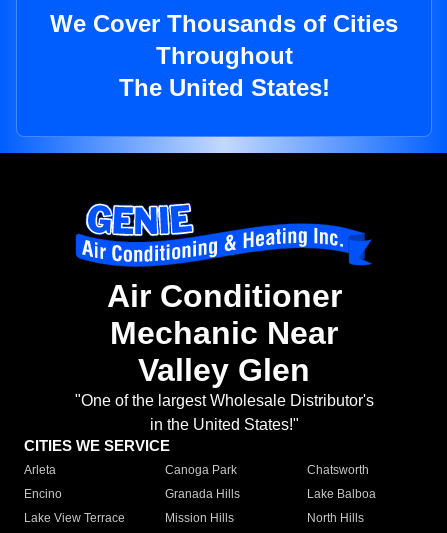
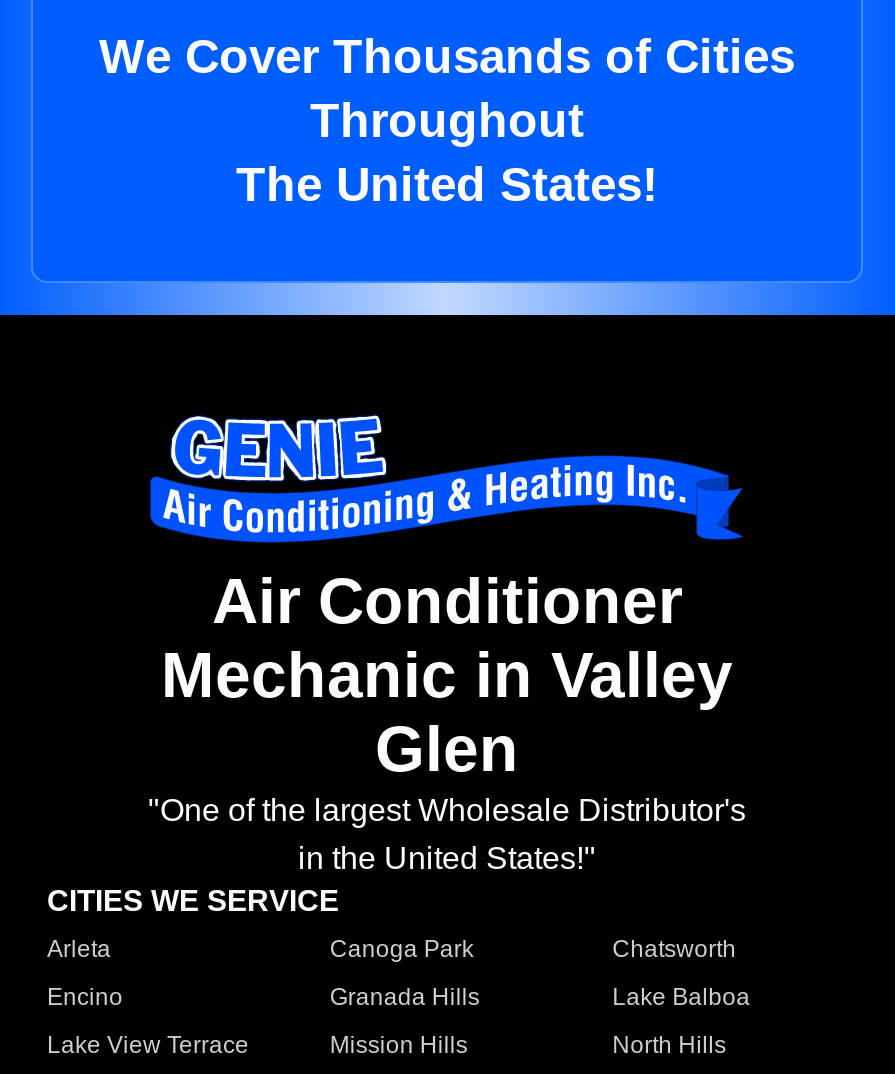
- Mechanic Near
- Valley Glen
+ Mechanic in Valley
+ Glen
